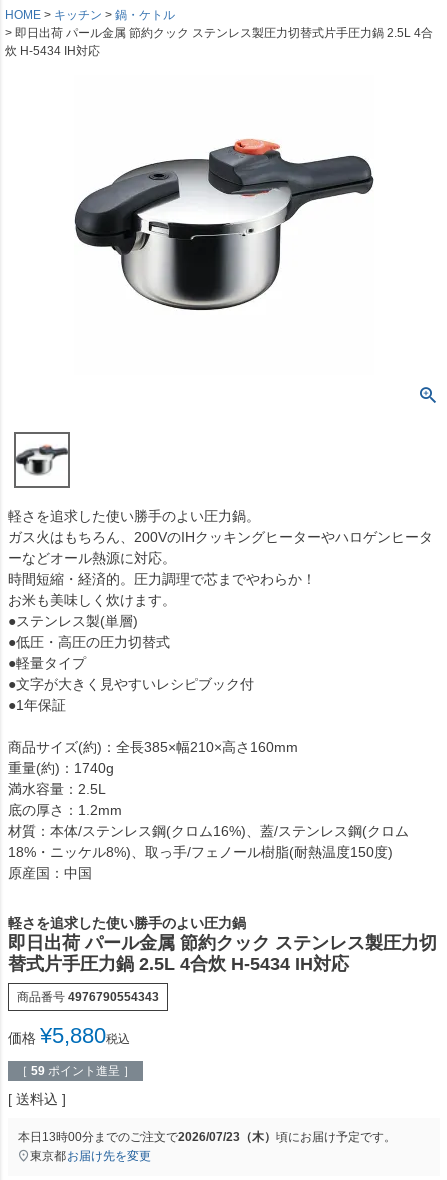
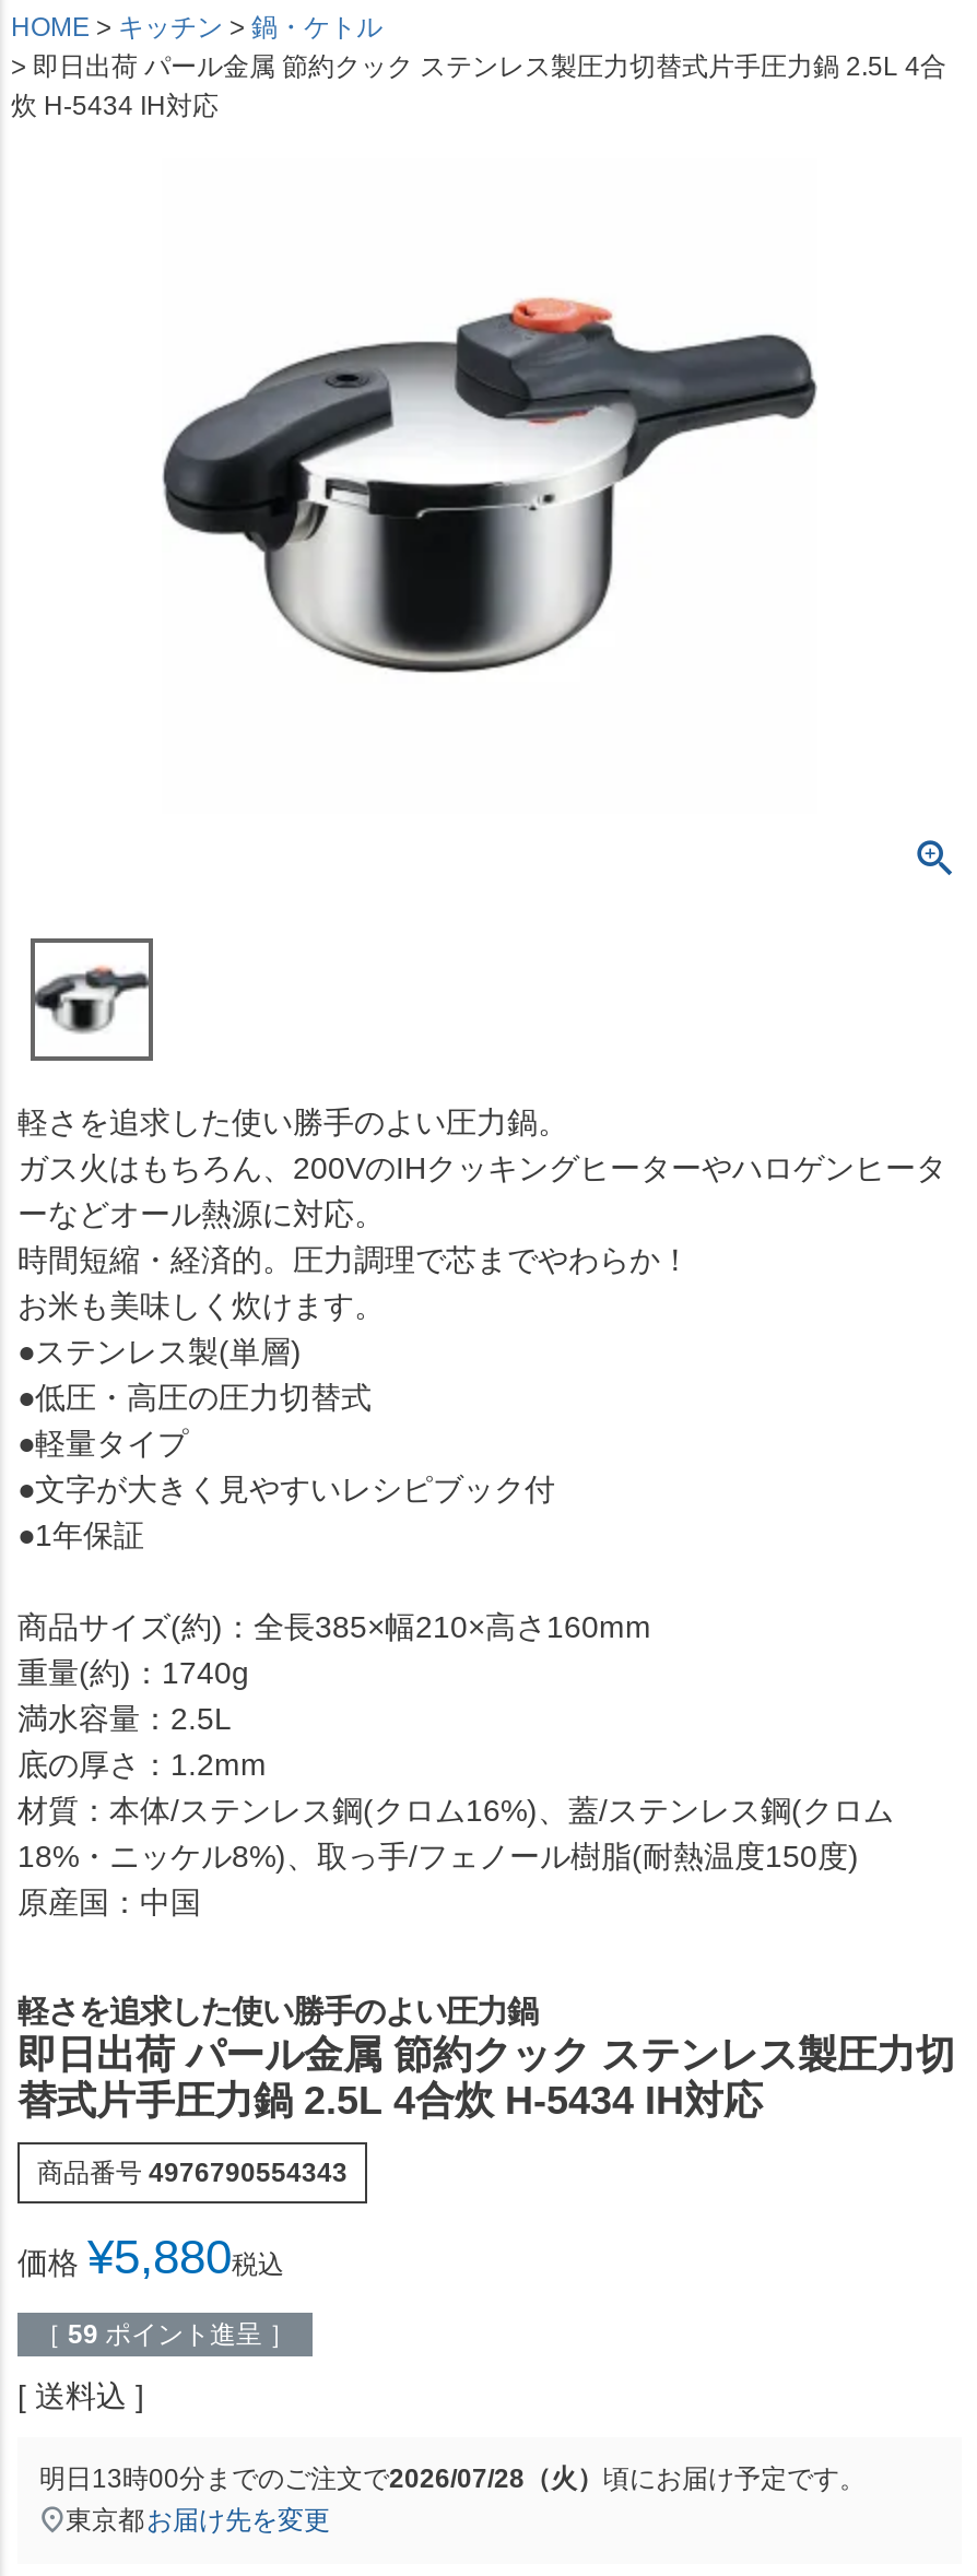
- 本日13時00分までのご注文で2026/07/23（木）頃にお届け予定です。
+ 明日13時00分までのご注文で2026/07/28（火）頃にお届け予定です。
